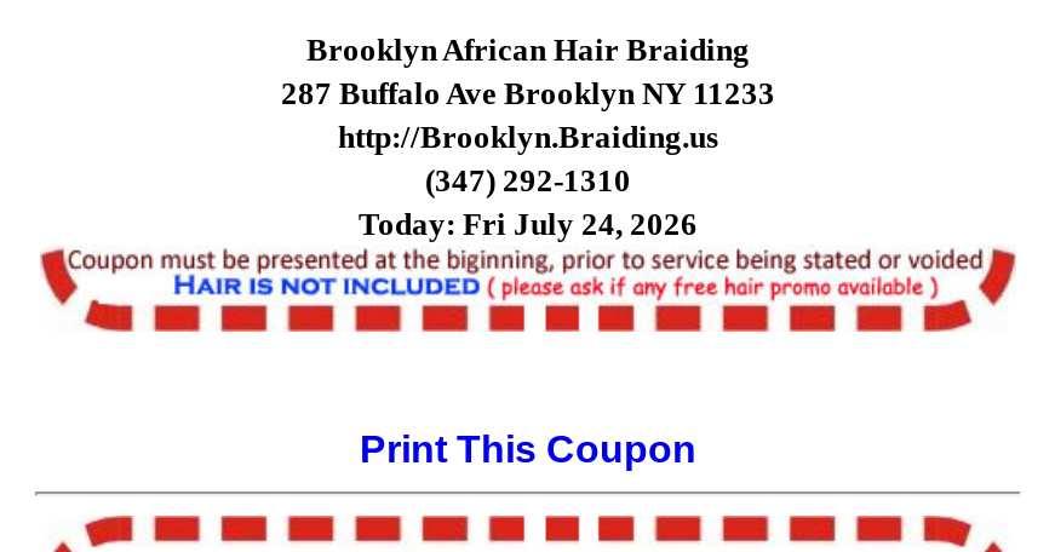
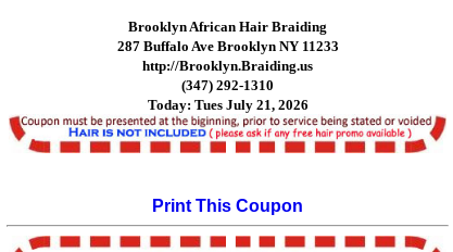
- Today: Fri July 24, 2026
+ Today: Tues July 21, 2026
